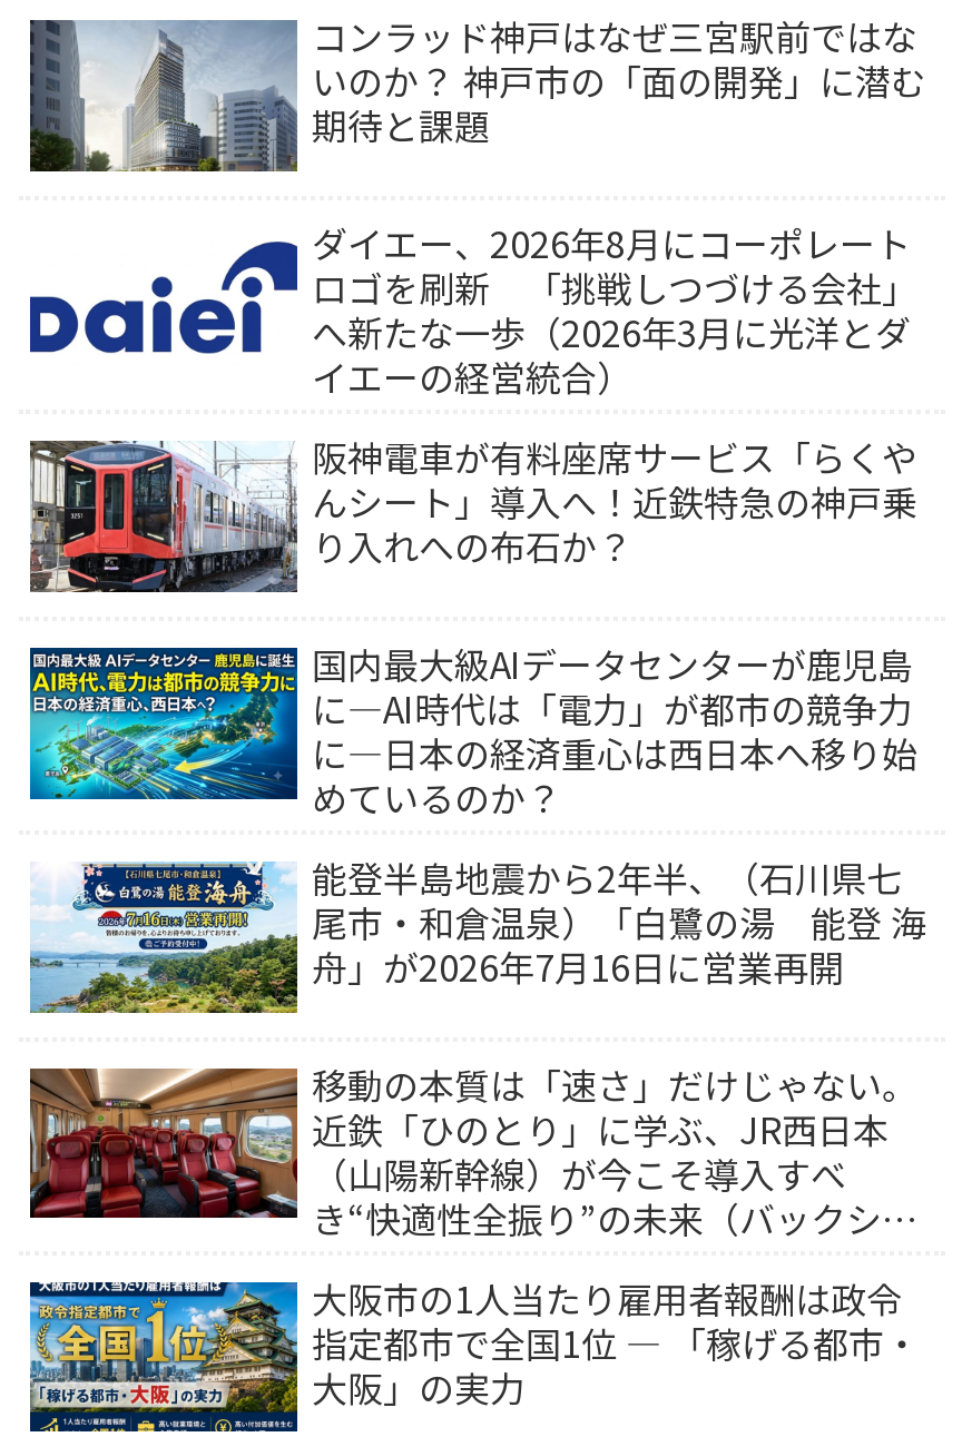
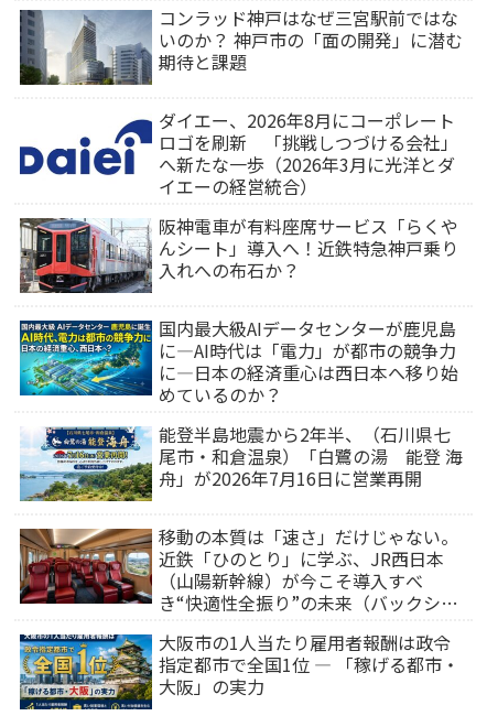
- んシート」導入へ！近鉄特急の神戸乗
- り入れへの布石か？
+ んシート」導入へ！近鉄特急神戸乗り
+ 入れへの布石か？
